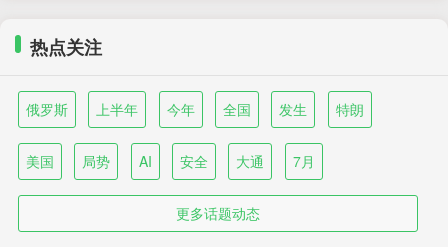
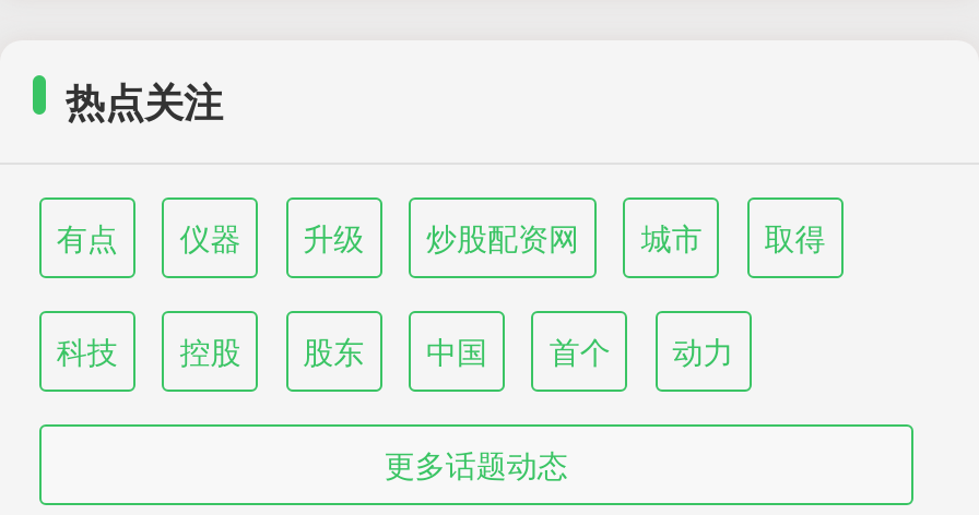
- 俄罗斯
- 上半年
- 今年
- 全国
- 发生
- 特朗
+ 有点
+ 仪器
+ 升级
+ 炒股配资网
+ 城市
+ 取得

- 美国
- 局势
- AI
- 安全
- 大通
- 7月
+ 科技
+ 控股
+ 股东
+ 中国
+ 首个
+ 动力
